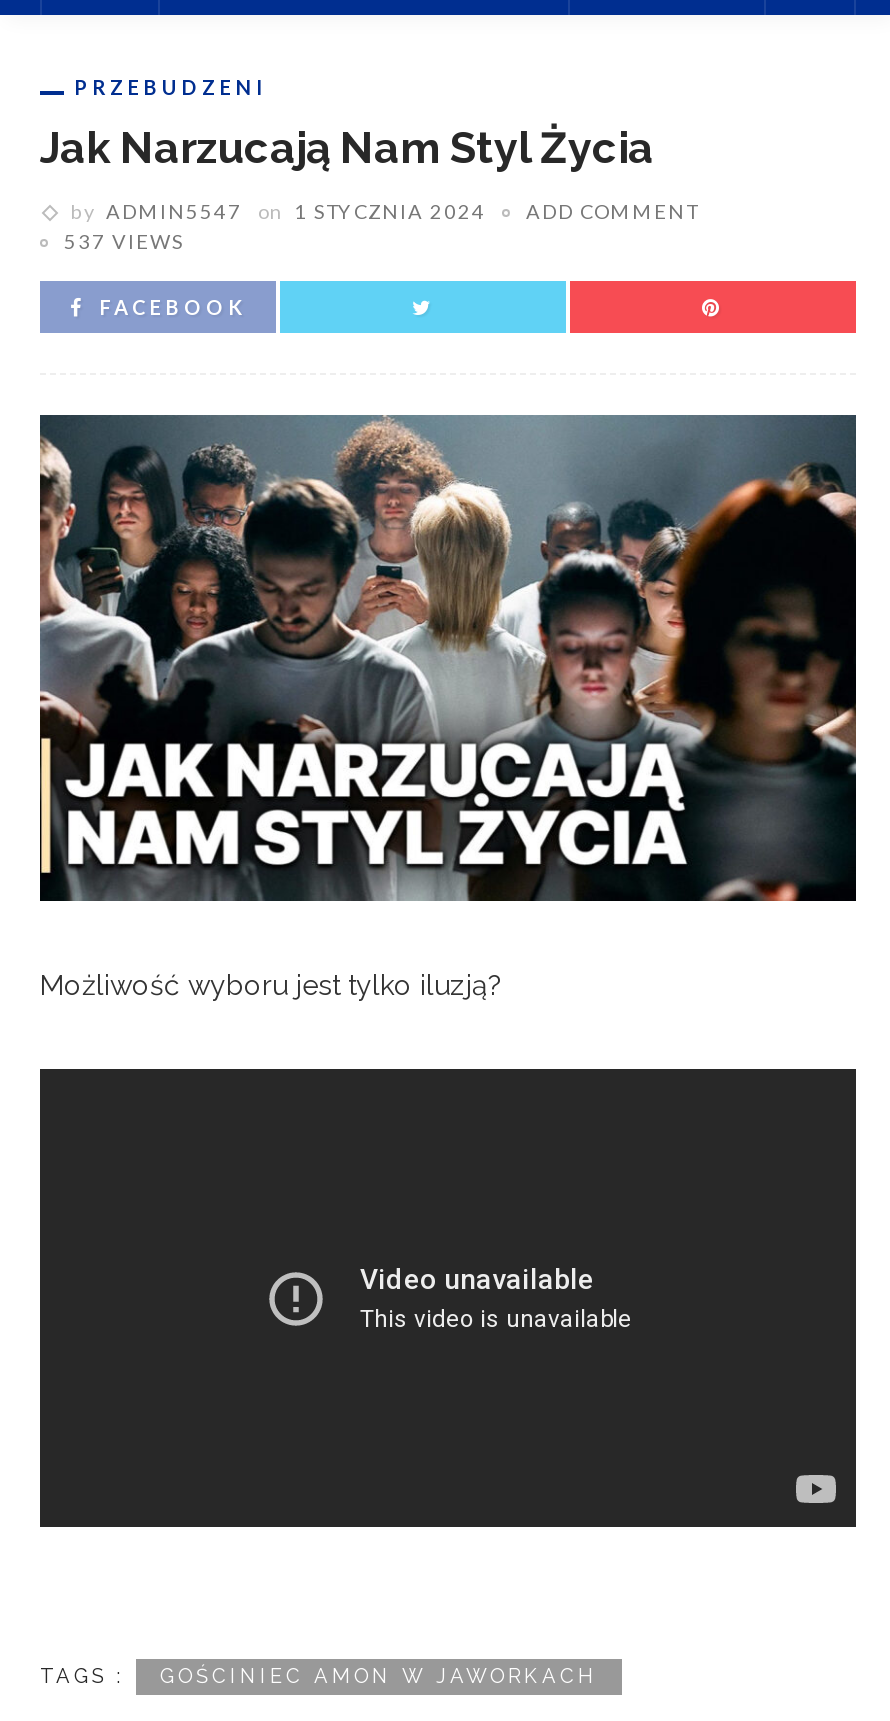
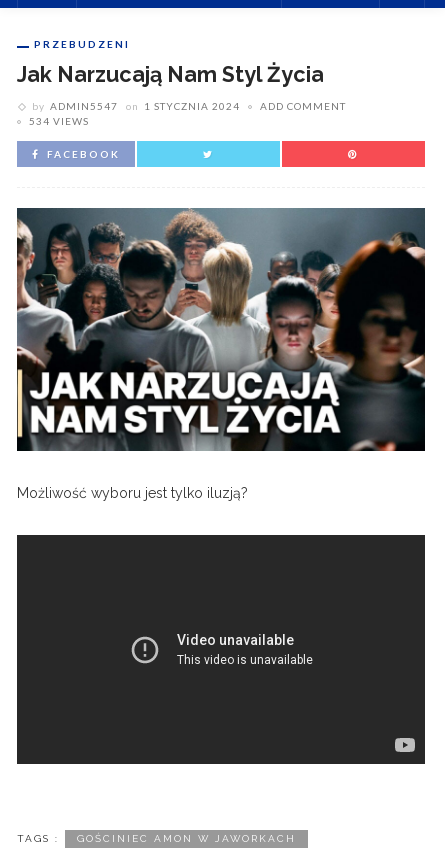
- 537 VIEWS
+ 534 VIEWS
